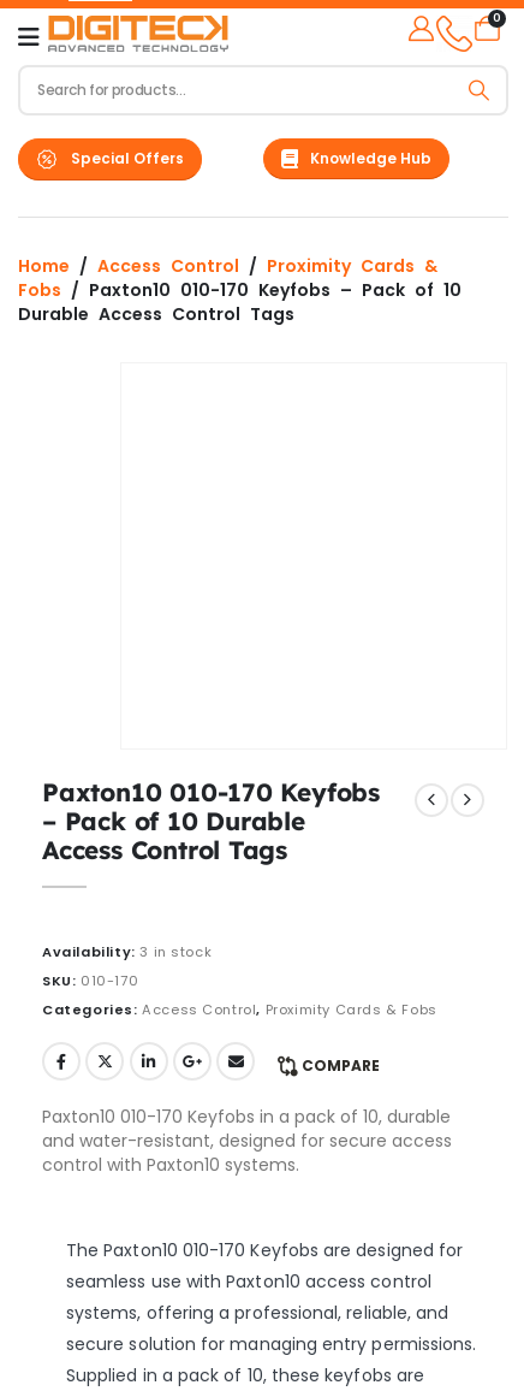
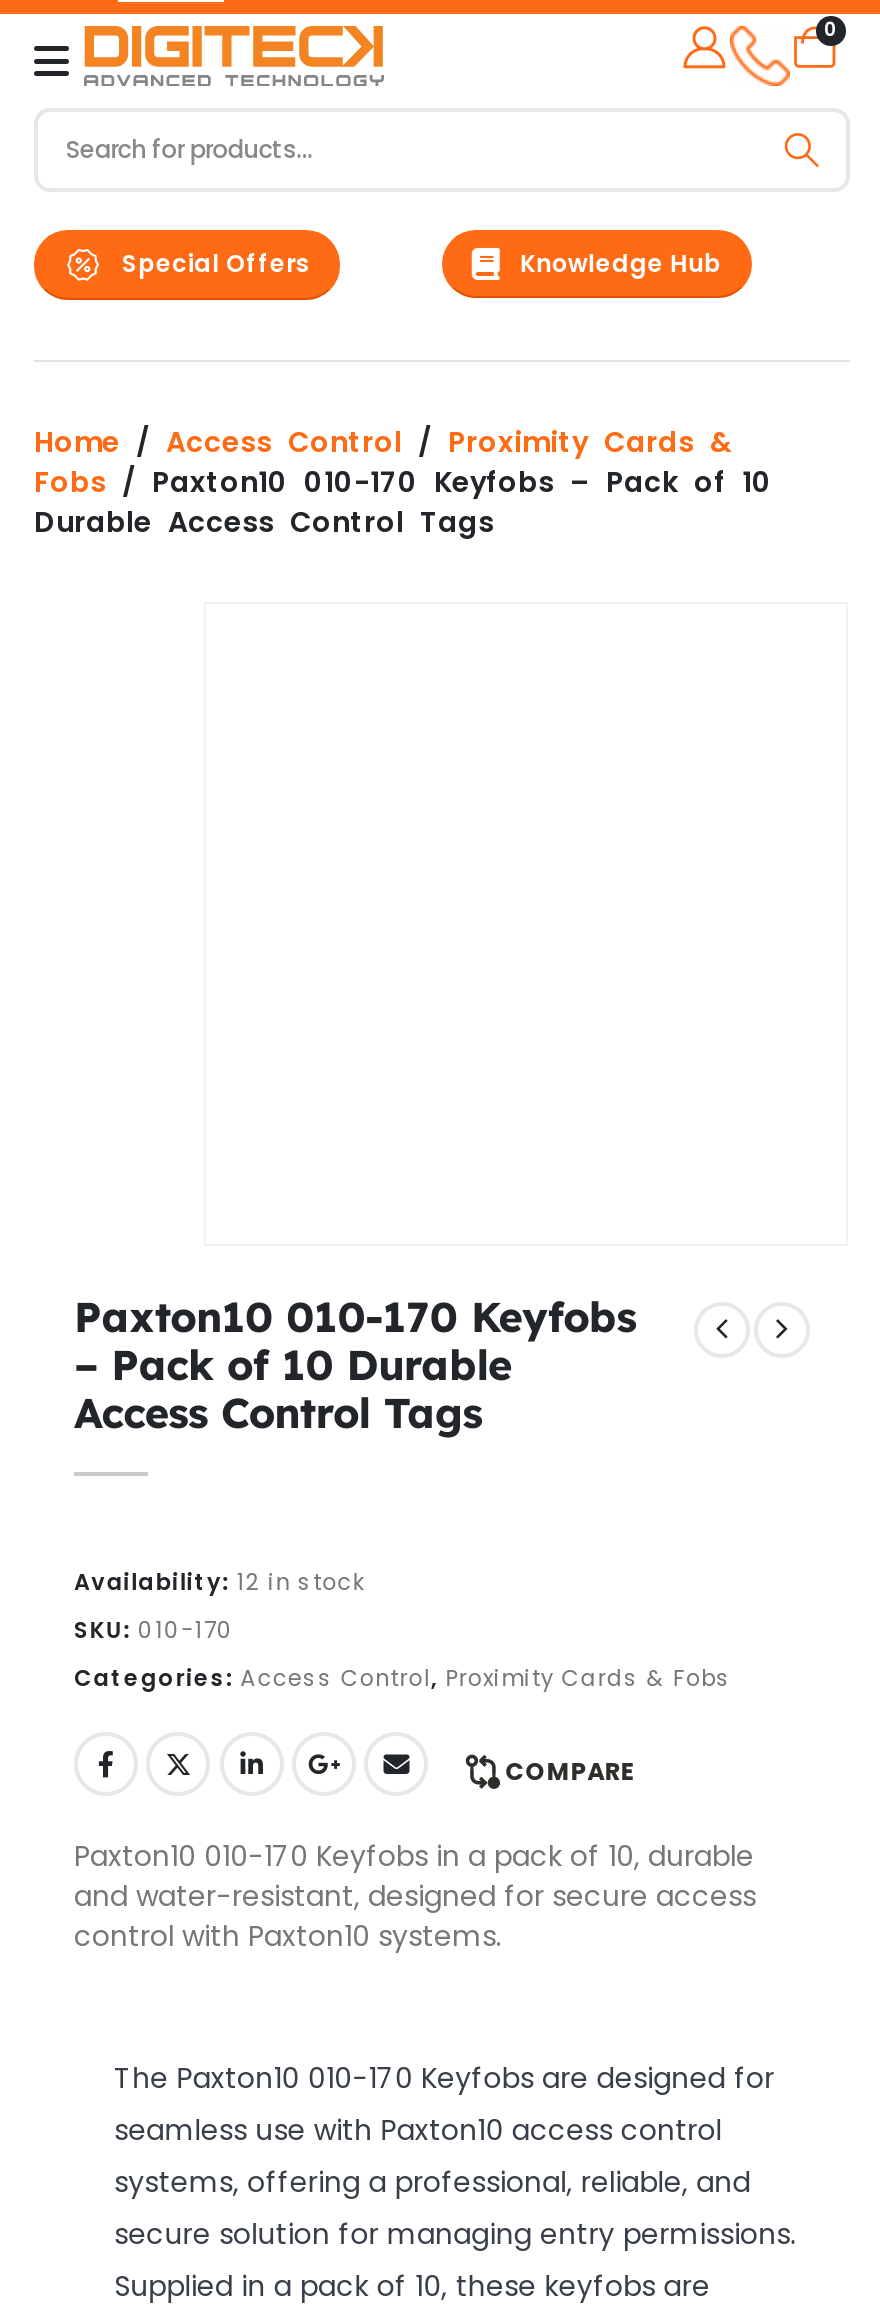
- Availability: 3 in stock
+ Availability: 12 in stock
